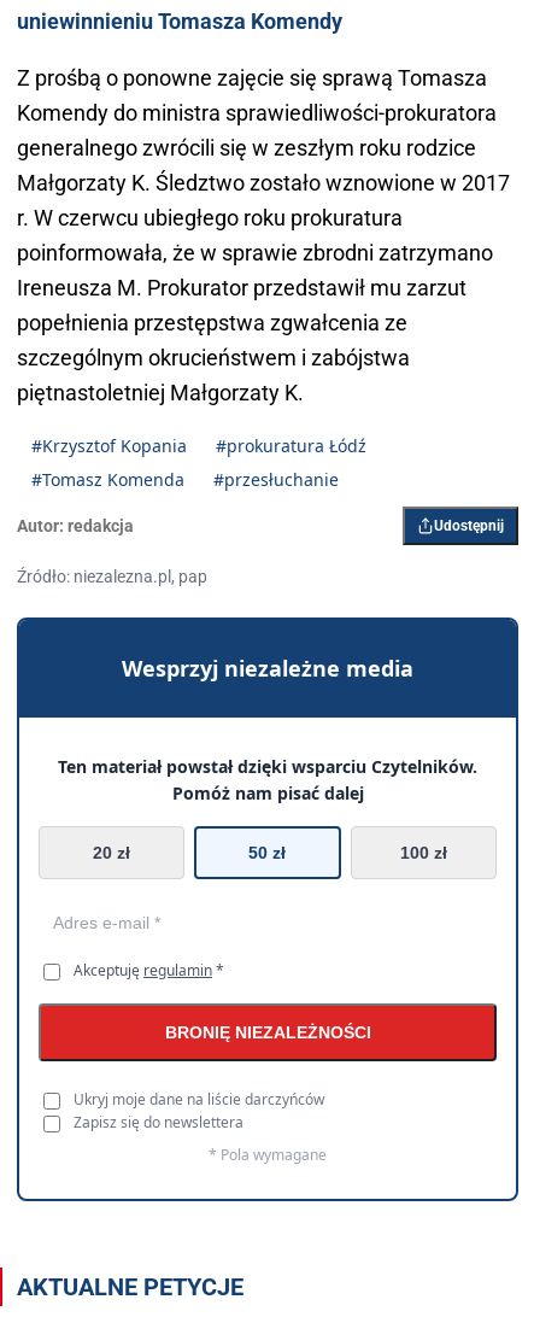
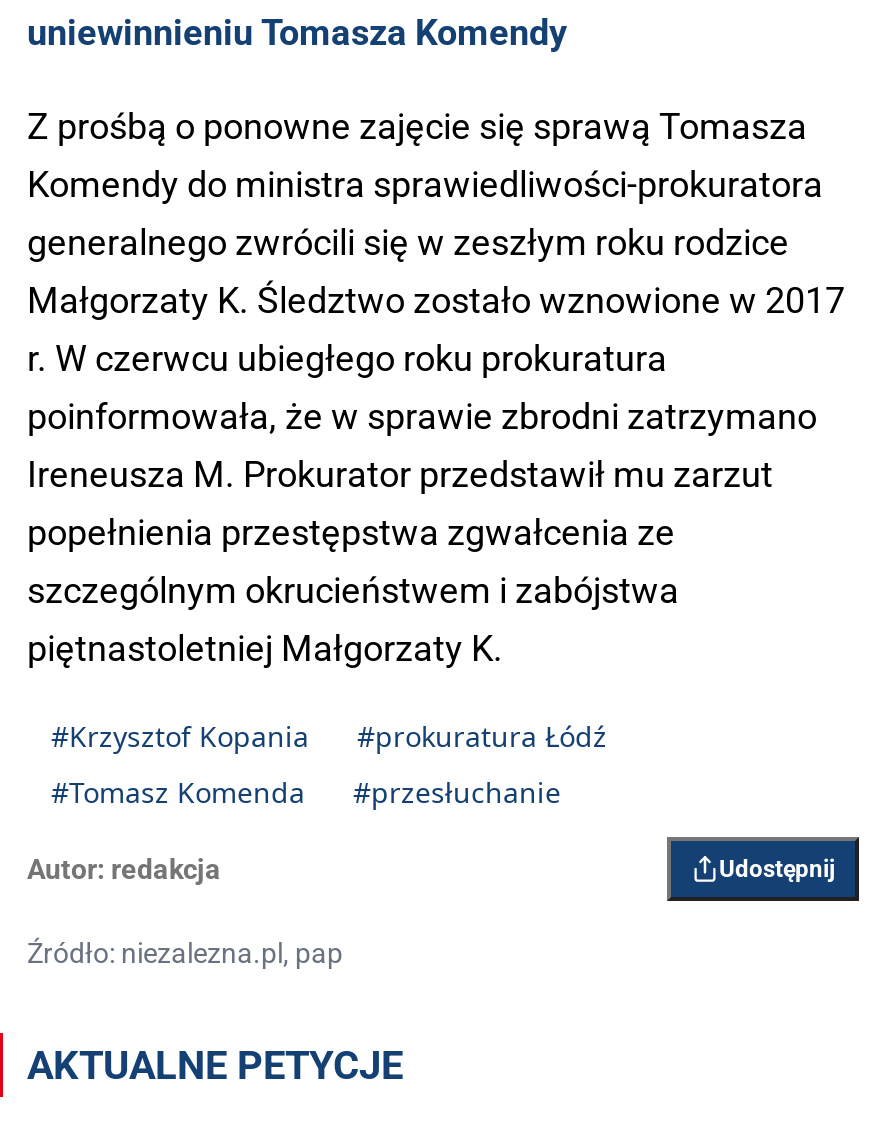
- [image]
- Wesprzyj niezależne media
- Ten materiał powstał dzięki wsparciu Czytelników.
- Pomóż nam pisać dalej
- 20 zł
- 50 zł
- 100 zł

- Akceptuję regulamin *
- BRONIĘ NIEZALEŻNOŚCI
- Ukryj moje dane na liście darczyńców
- Zapisz się do newslettera
- * Pola wymagane
